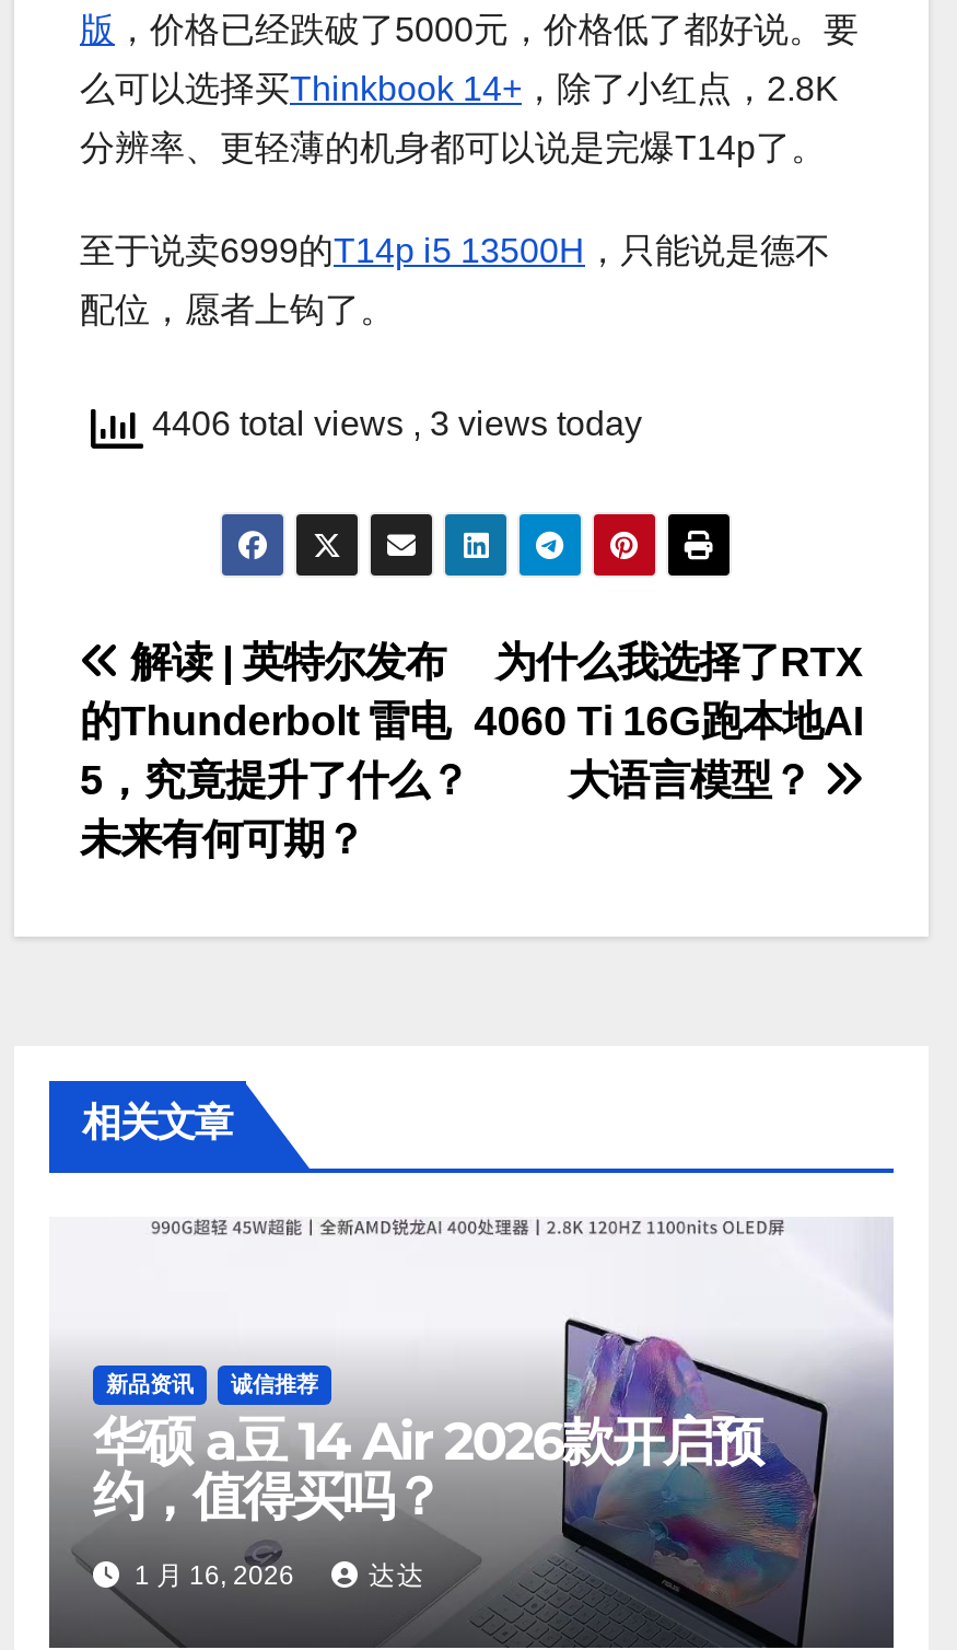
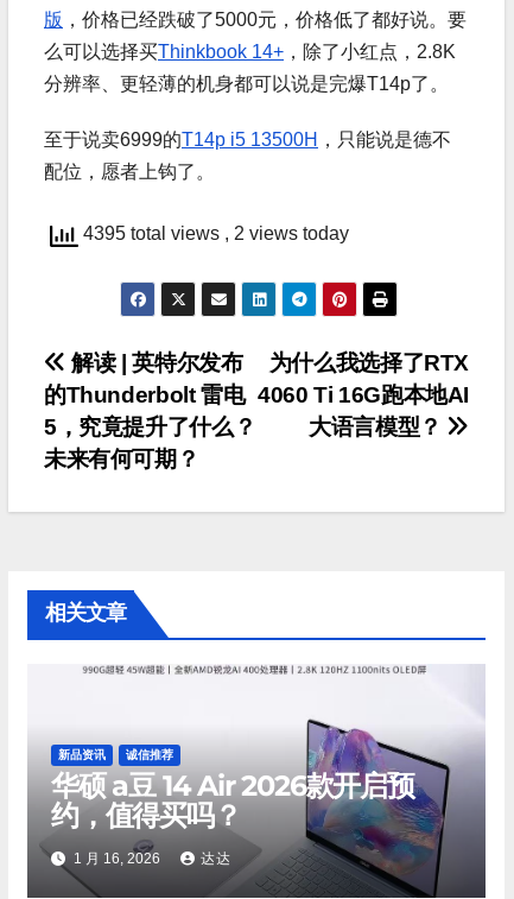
- 4406 total views, 3 views today
+ 4395 total views, 2 views today
